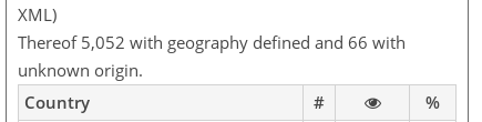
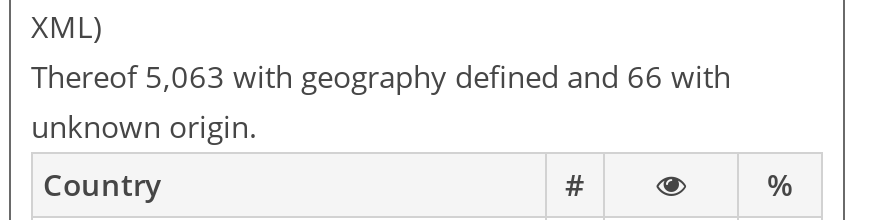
- Thereof 5,052 with geography defined and 66 with
+ Thereof 5,063 with geography defined and 66 with
